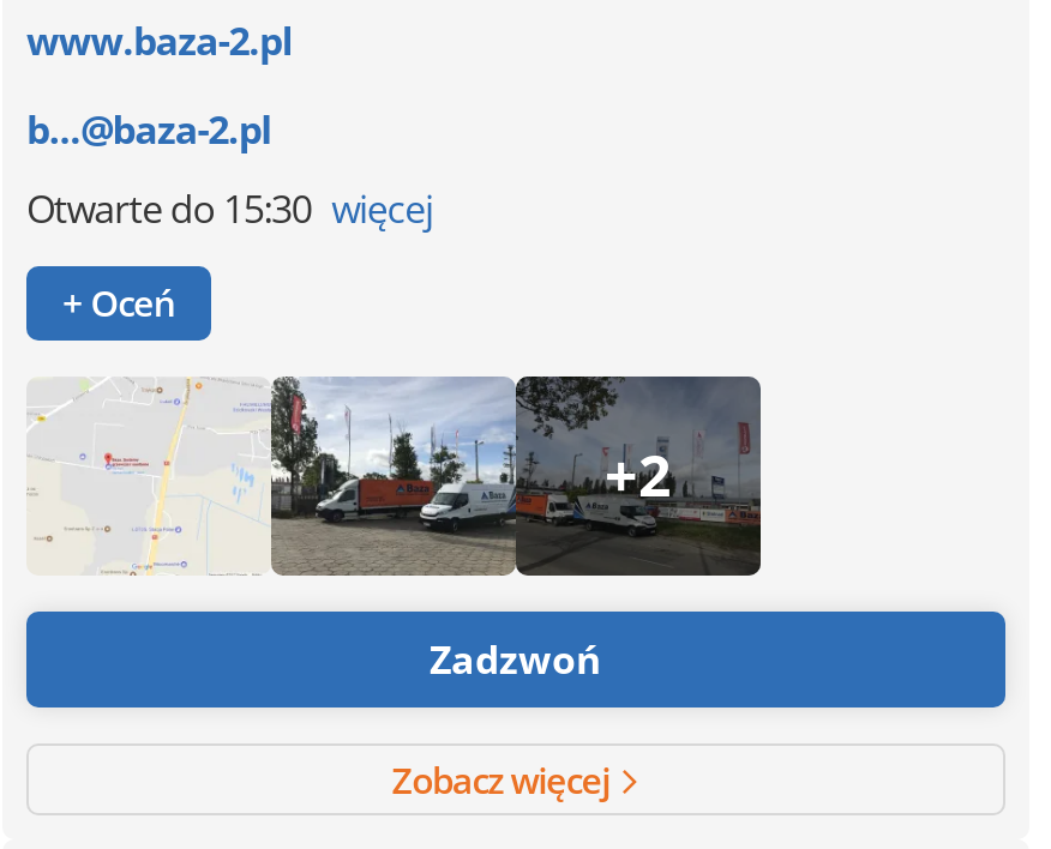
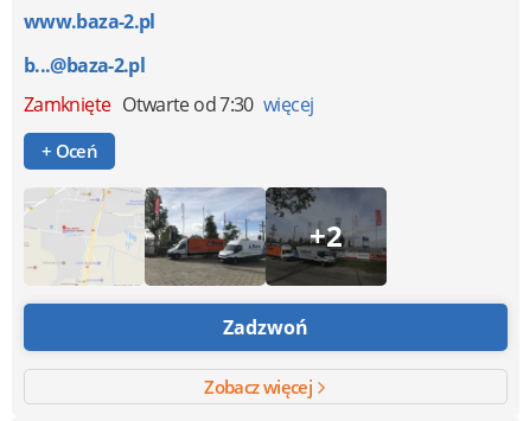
- Otwarte do 15:30 więcej
+ Zamknięte Otwarte od 7:30 więcej
